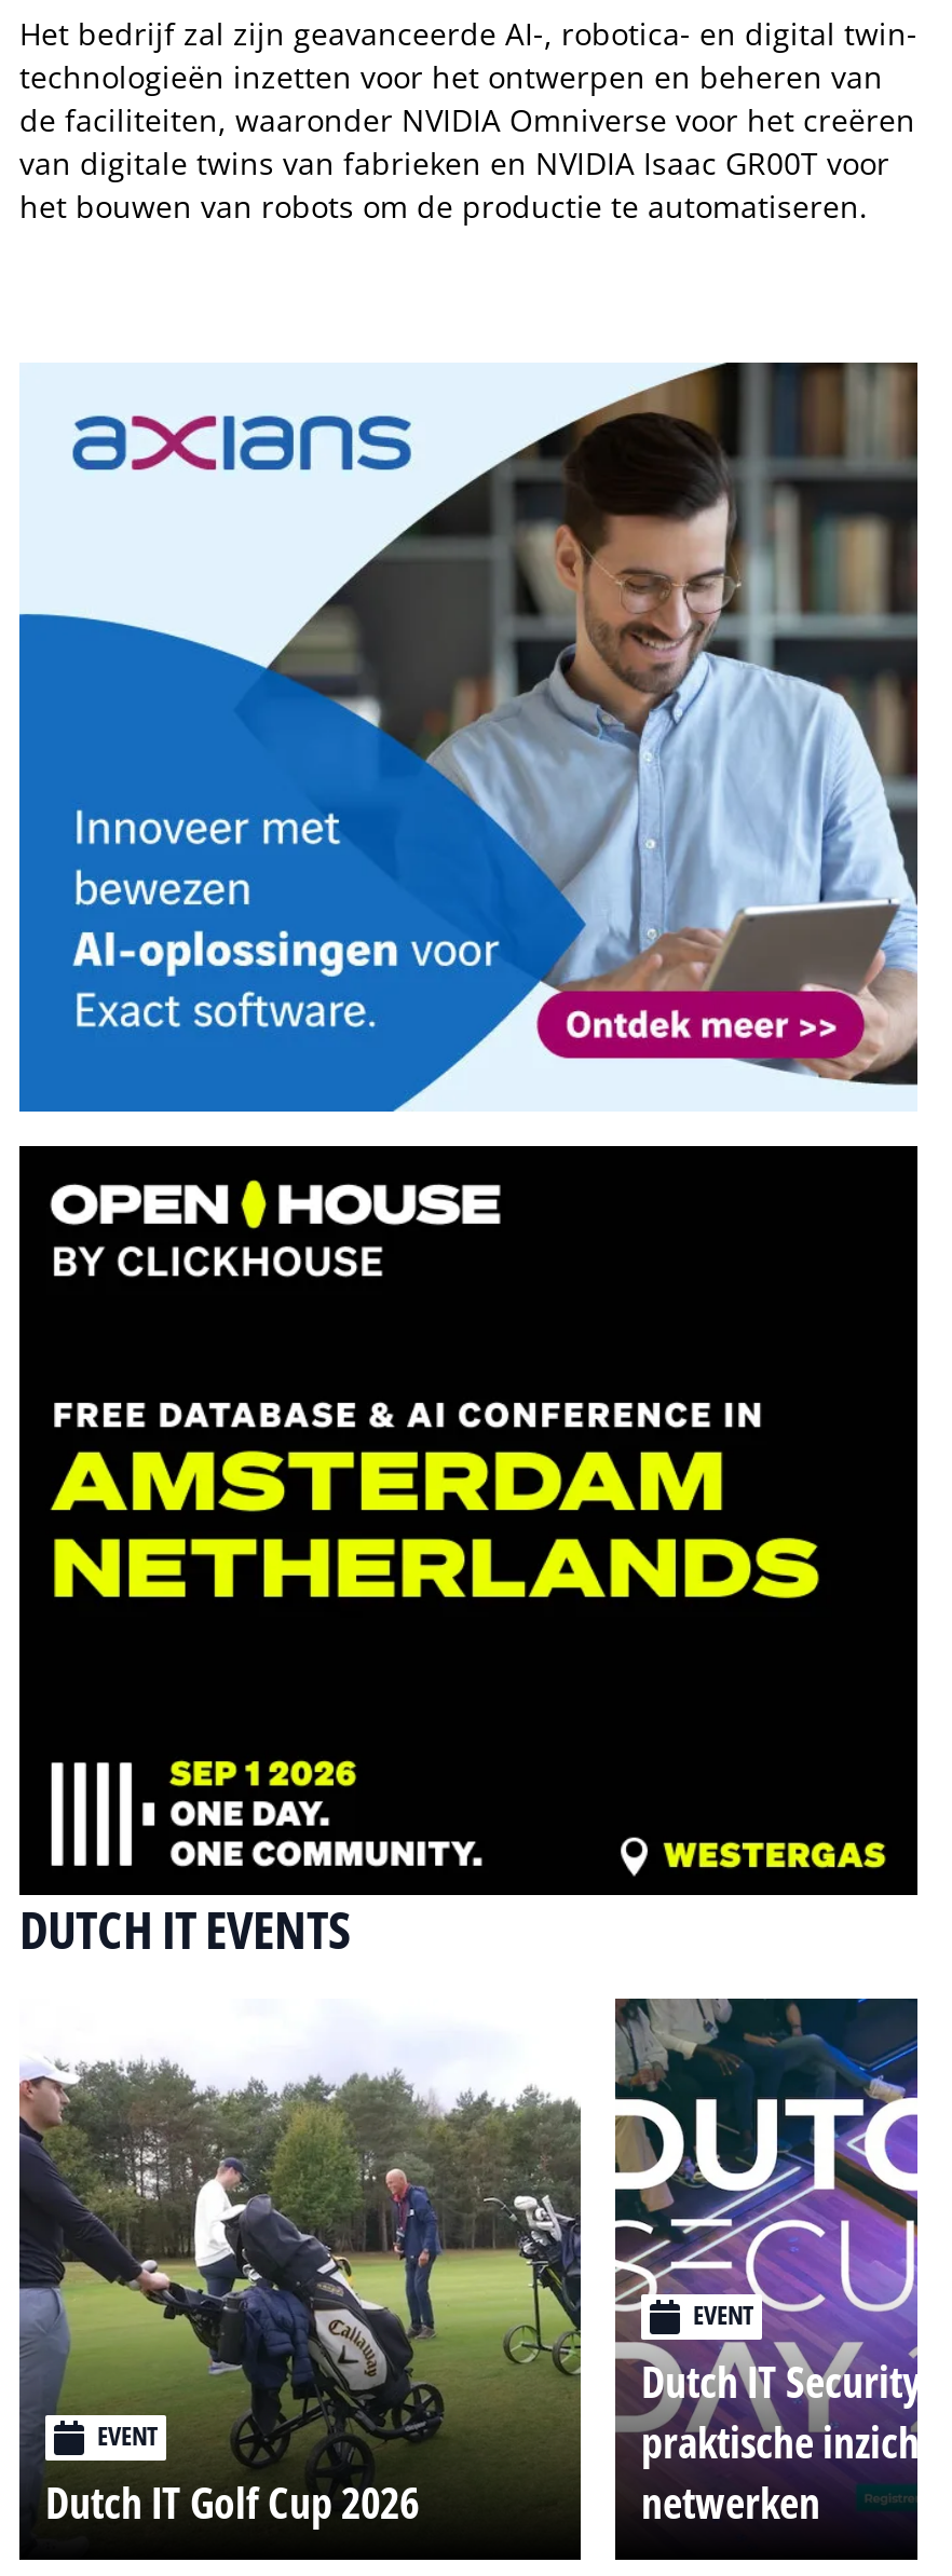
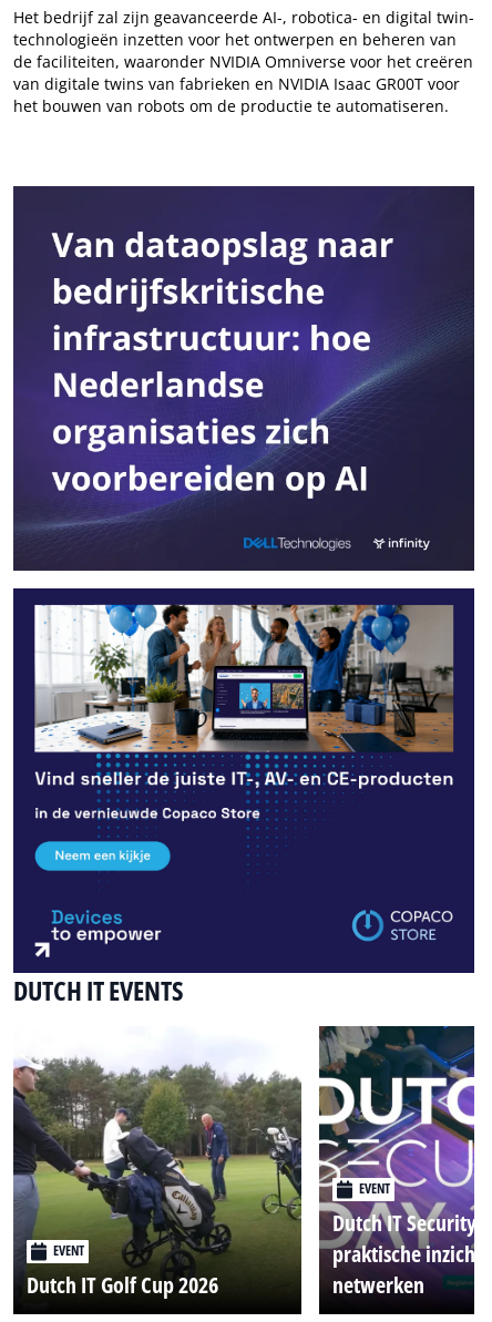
- [image]
+ [image]

- [image]
+ [image]
